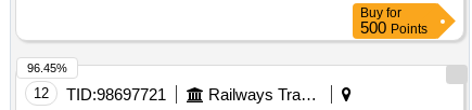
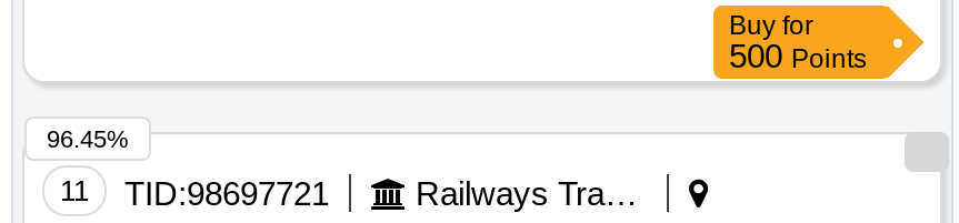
- 12 TID:98697721
+ 11 TID:98697721
